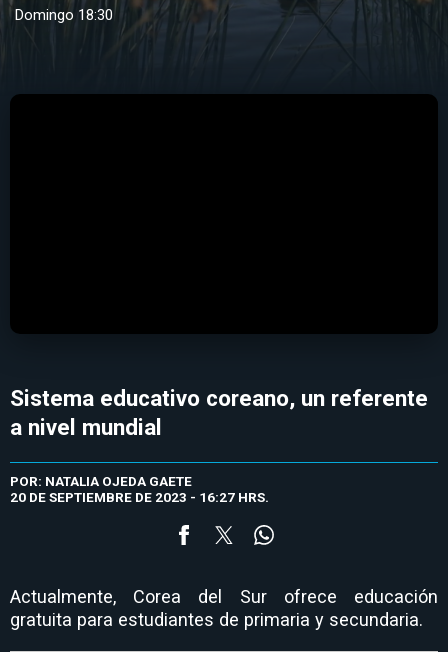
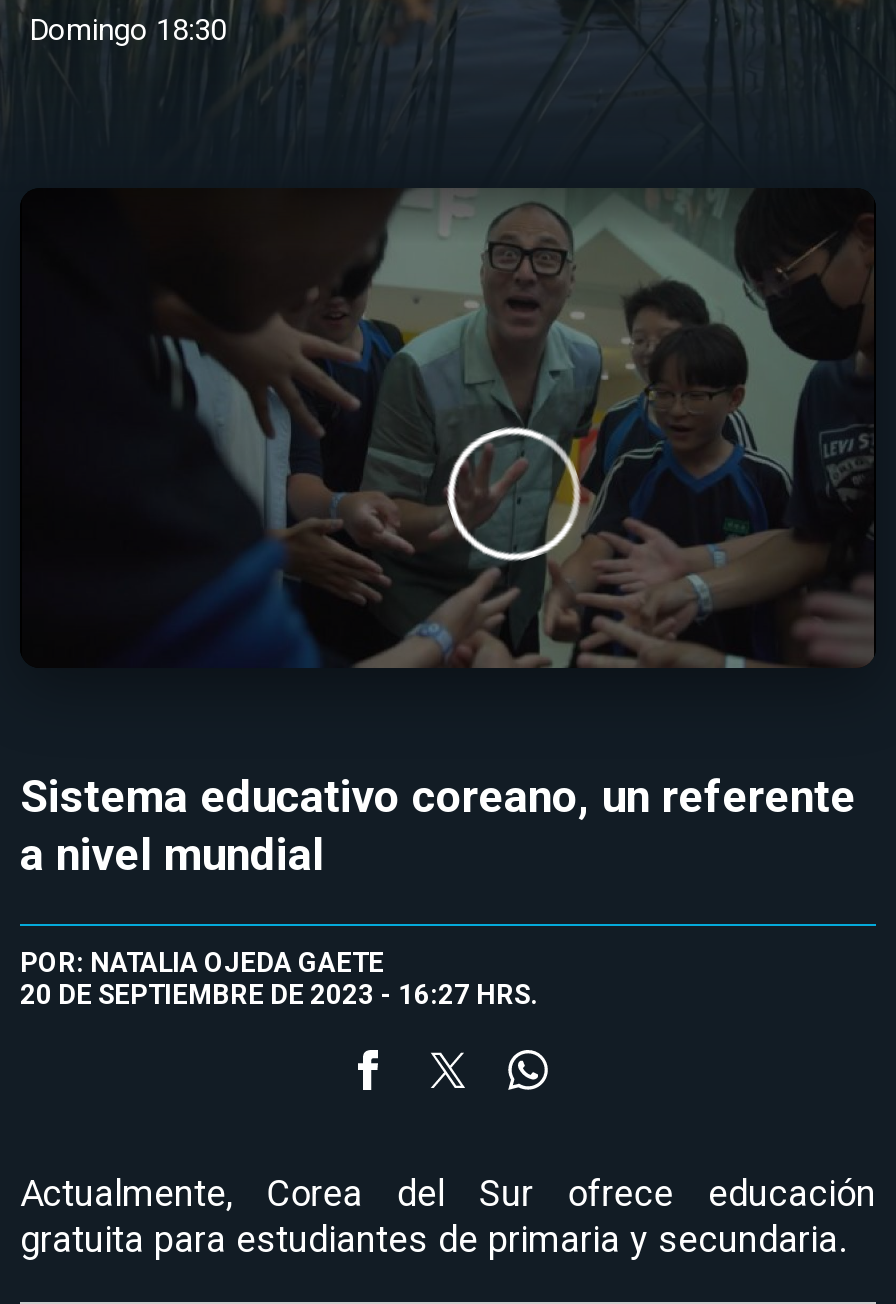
+ [image]
